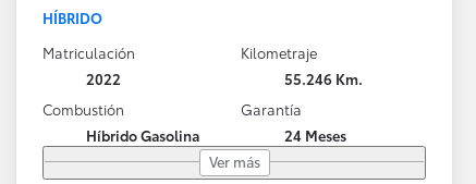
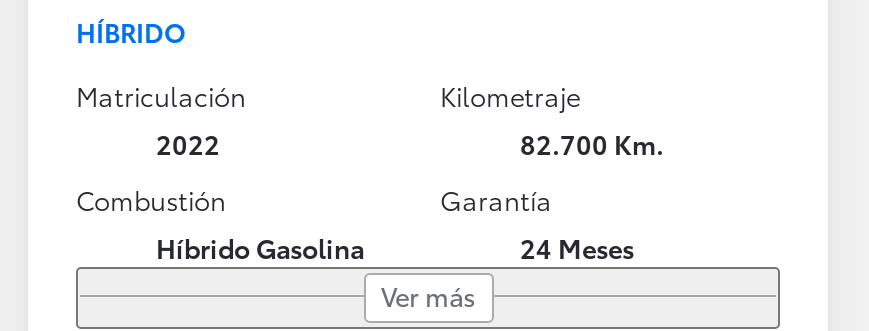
- 55.246 Km.
+ 82.700 Km.
